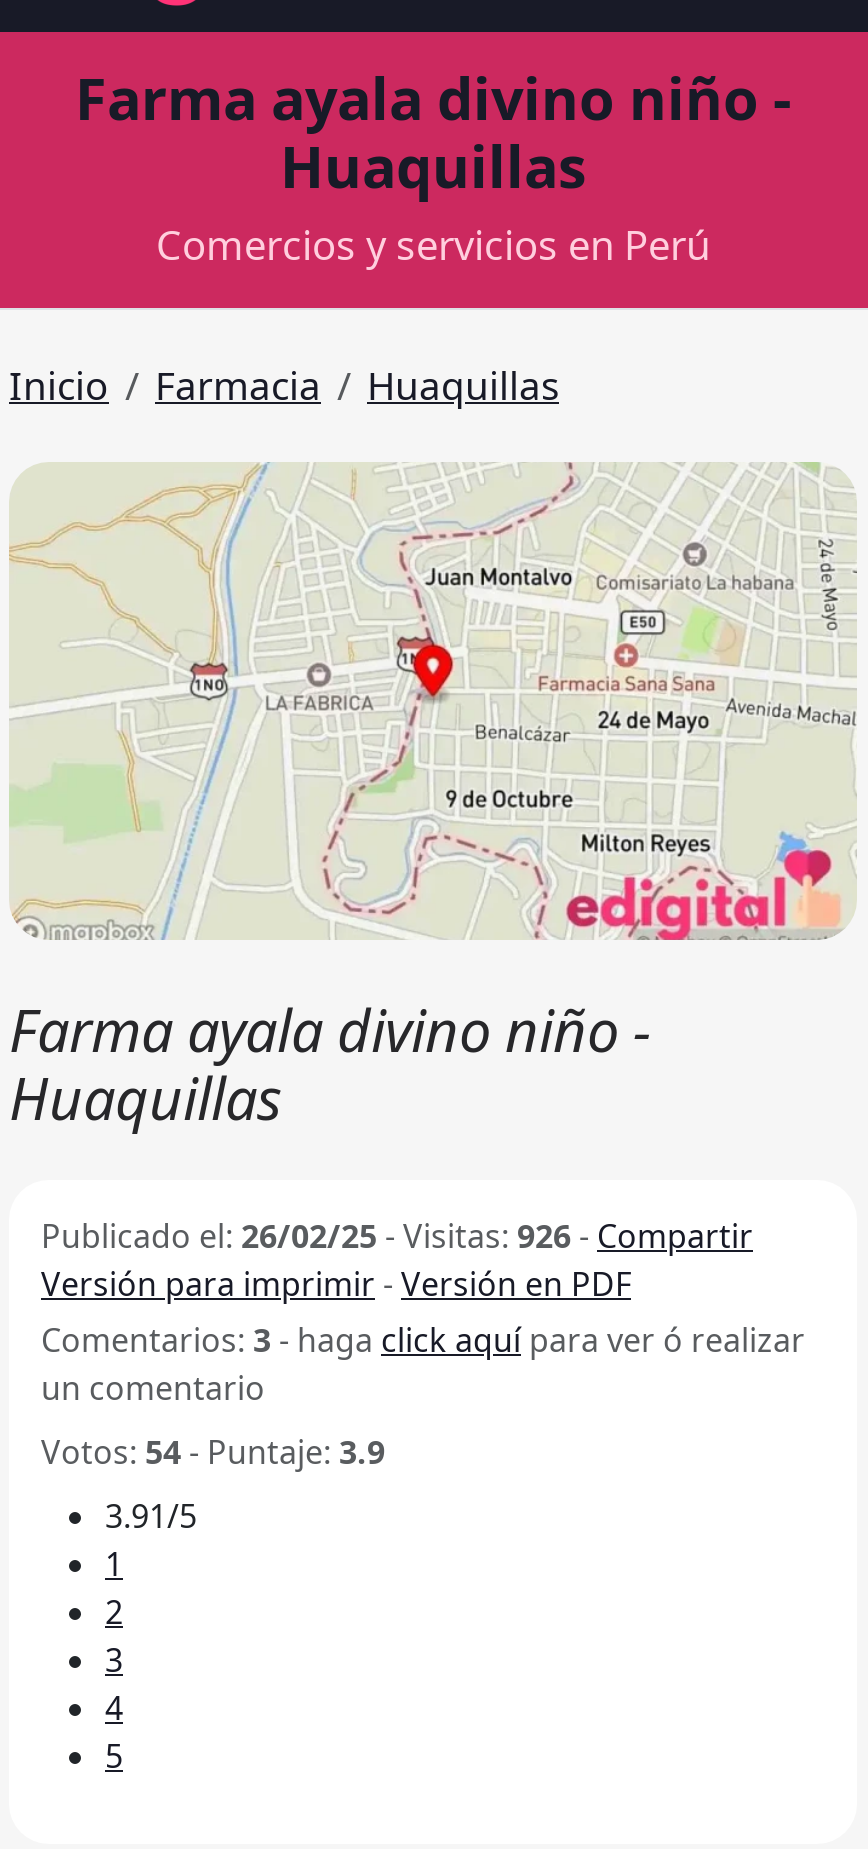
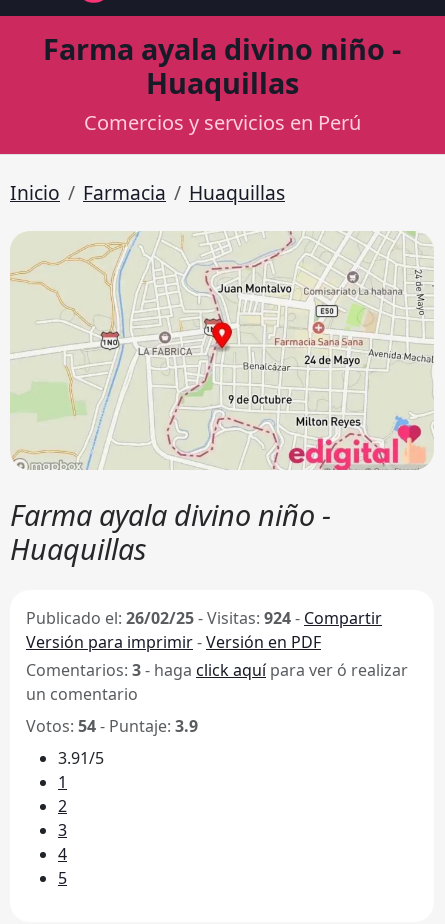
- Publicado el: 26/02/25 - Visitas: 926 - Compartir
+ Publicado el: 26/02/25 - Visitas: 924 - Compartir
